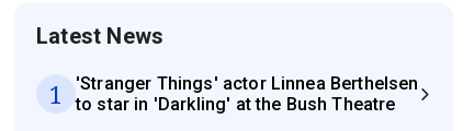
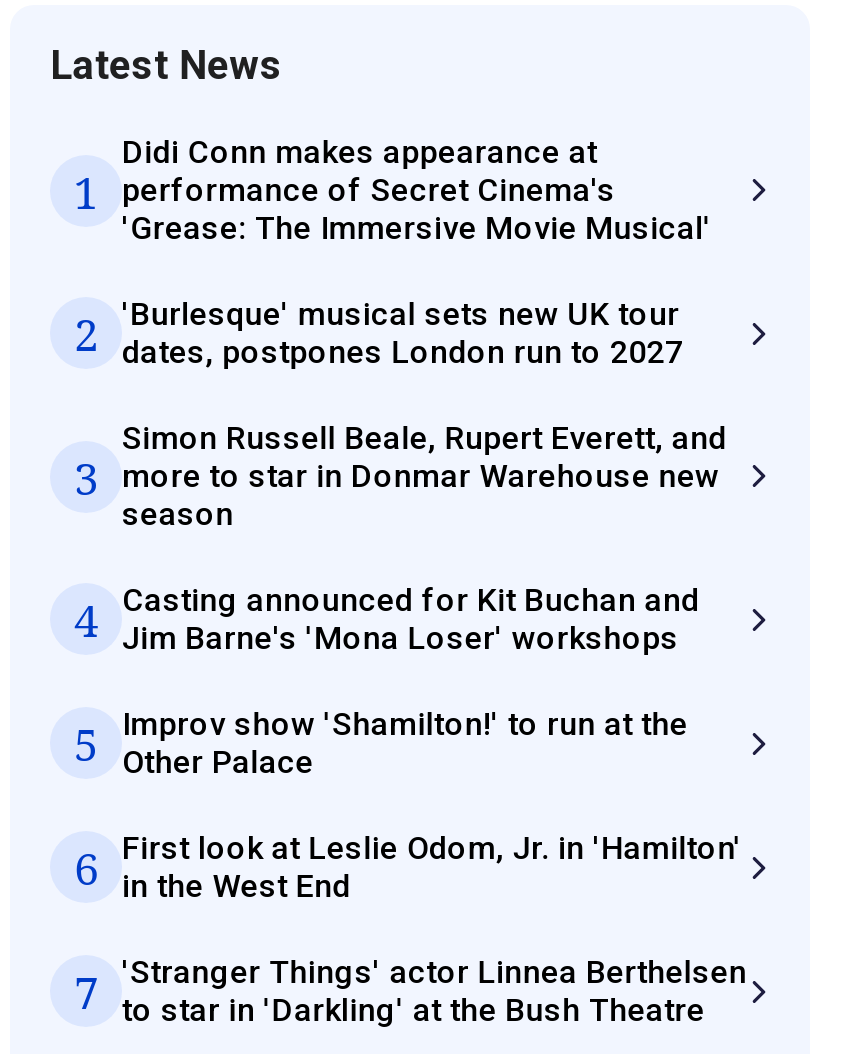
+ Didi Conn makes appearance at
+ performance of Secret Cinema's
+ 'Grease: The Immersive Movie Musical'
+ 2
+ 'Burlesque' musical sets new UK tour
+ dates, postpones London run to 2027
+ 3

+ Simon Russell Beale, Rupert Everett, and
+ more to star in Donmar Warehouse new
+ season
+ 4
+ Casting announced for Kit Buchan and
+ Jim Barne's 'Mona Loser' workshops
+ 5
+ Improv show 'Shamilton!' to run at the
+ Other Palace
+ 6
+ First look at Leslie Odom, Jr. in 'Hamilton'
+ in the West End
+ 7
